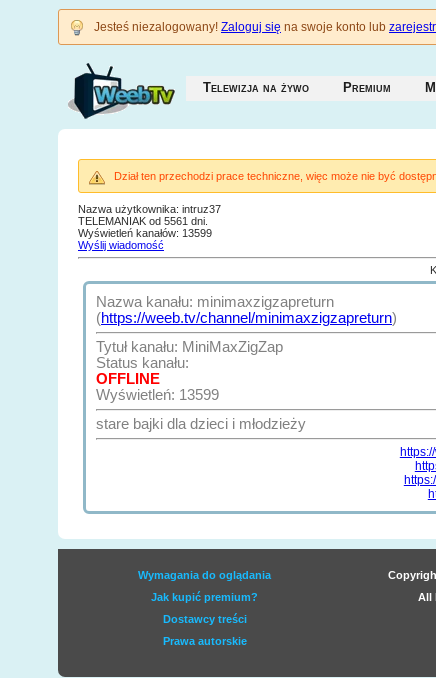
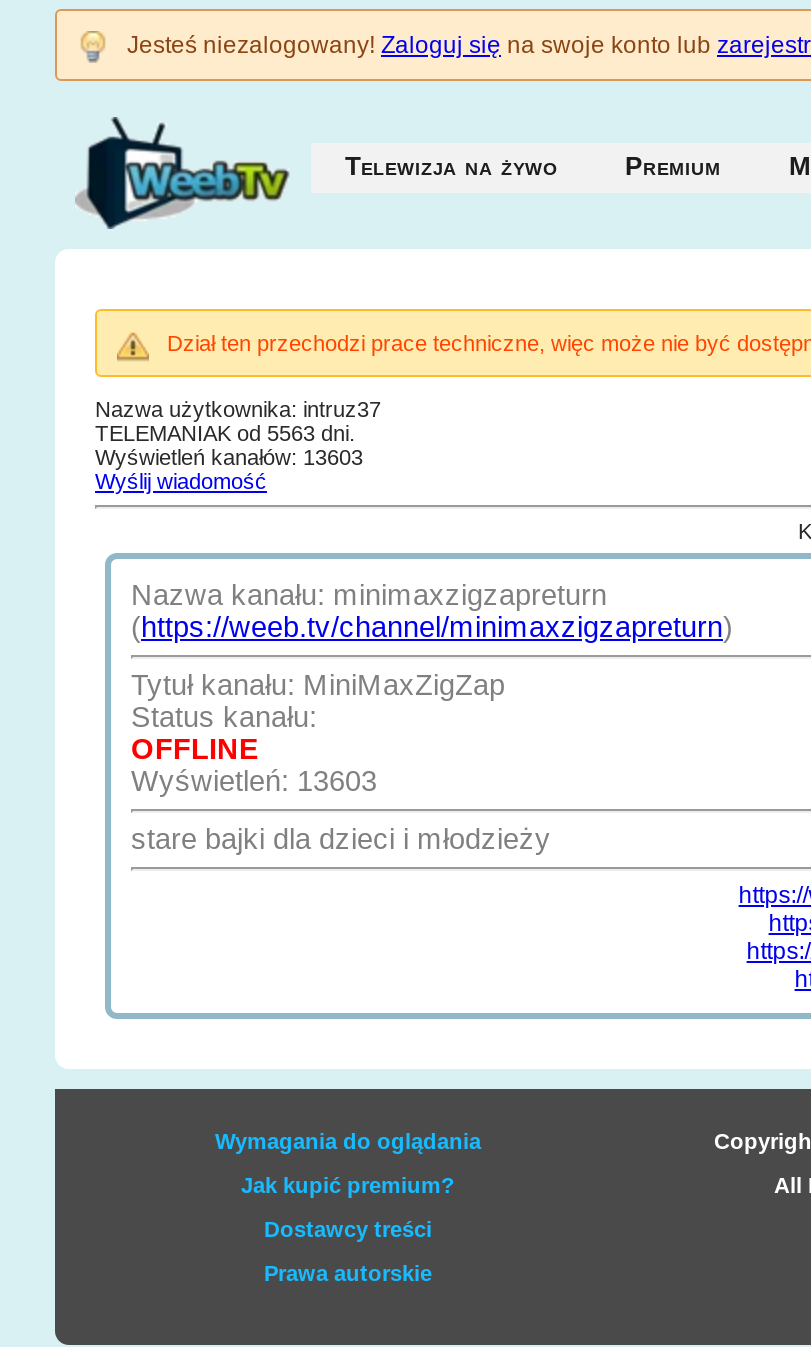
- TELEMANIAK od 5561 dni.
+ TELEMANIAK od 5563 dni.

- Wyświetleń kanałów: 13599
+ Wyświetleń kanałów: 13603

- Wyświetleń: 13599
+ Wyświetleń: 13603
